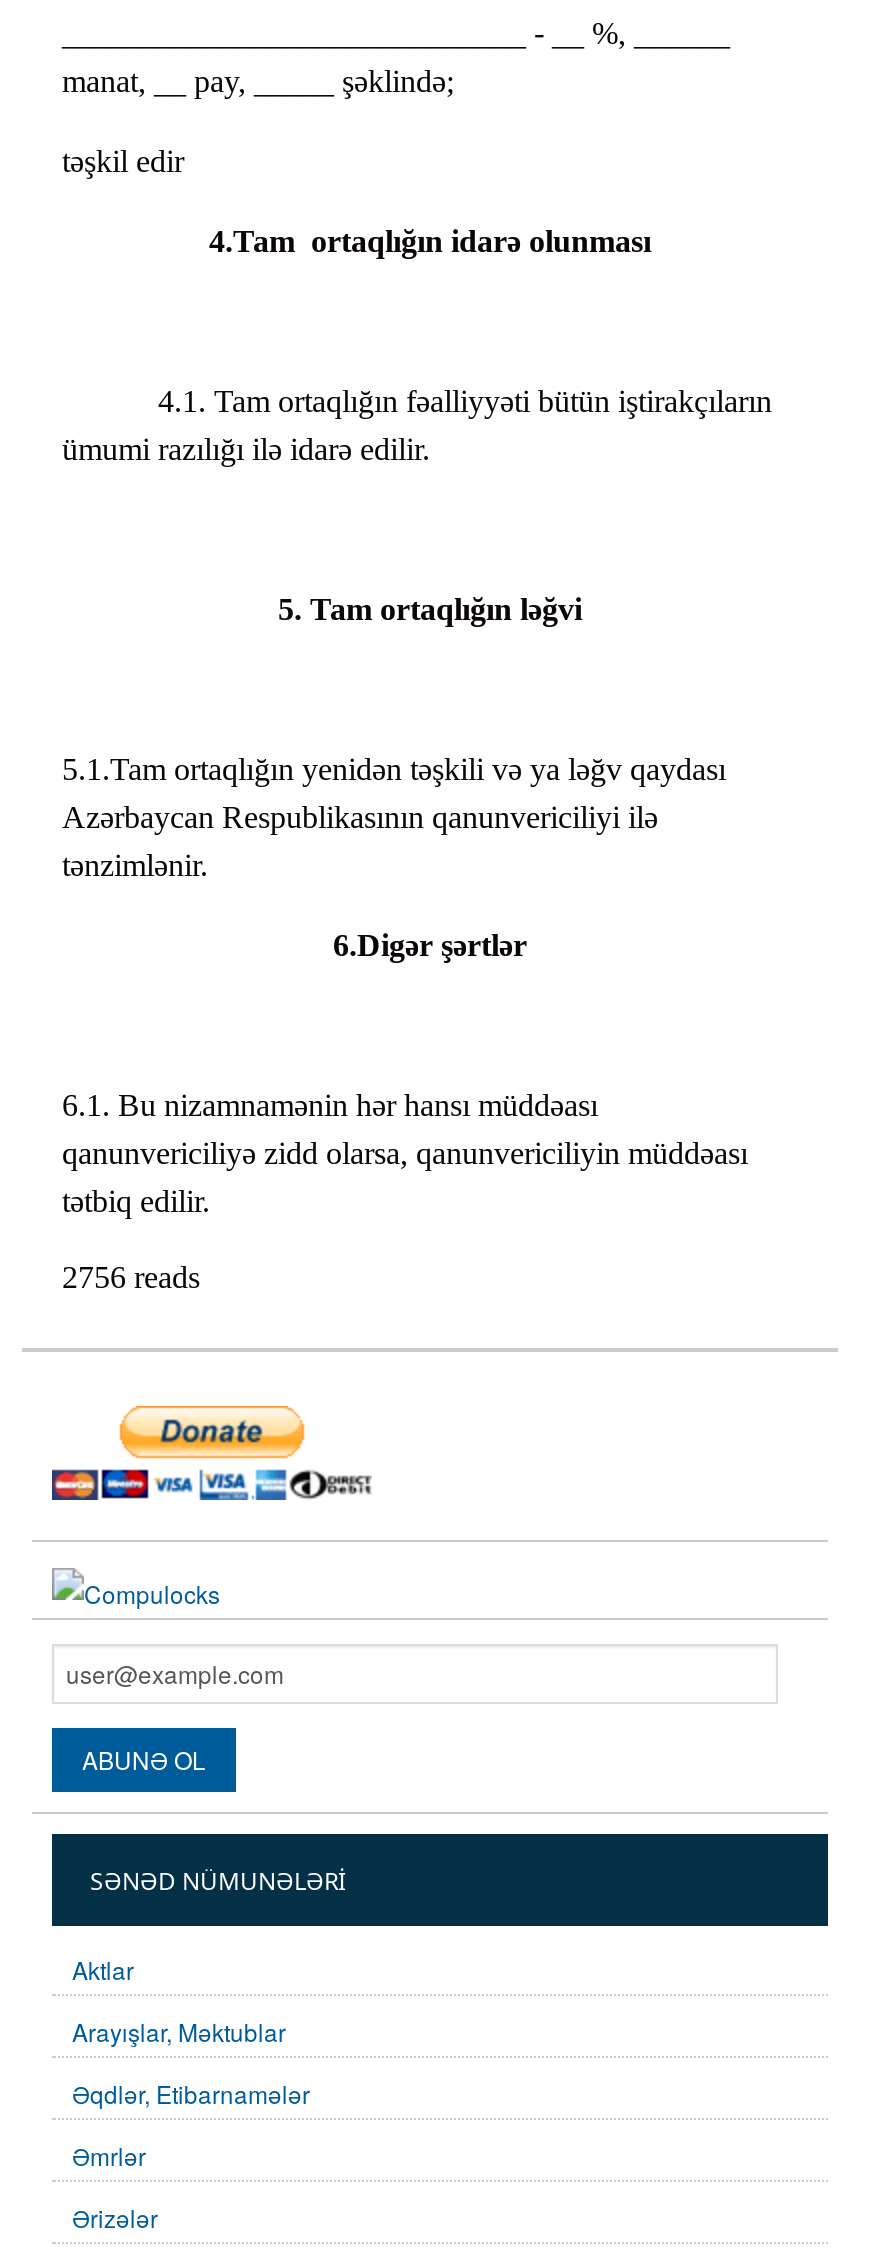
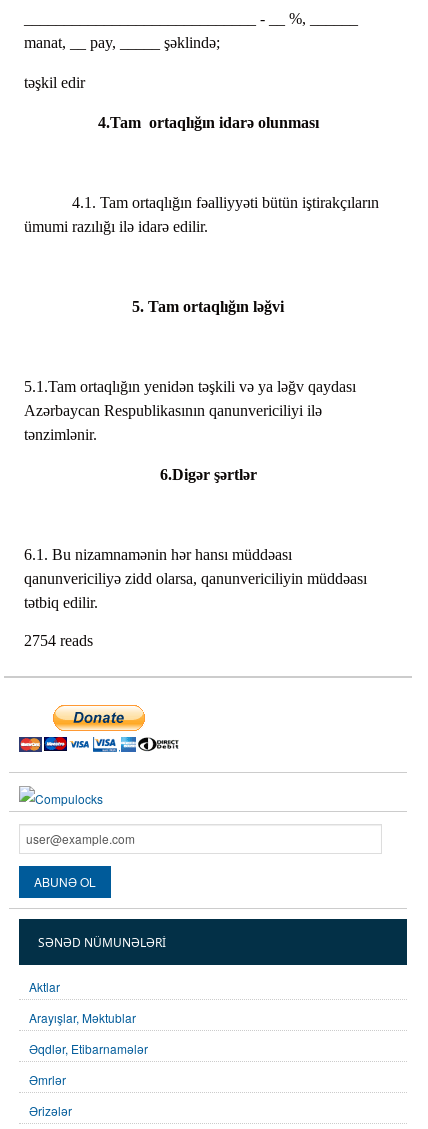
- 2756 reads
+ 2754 reads
